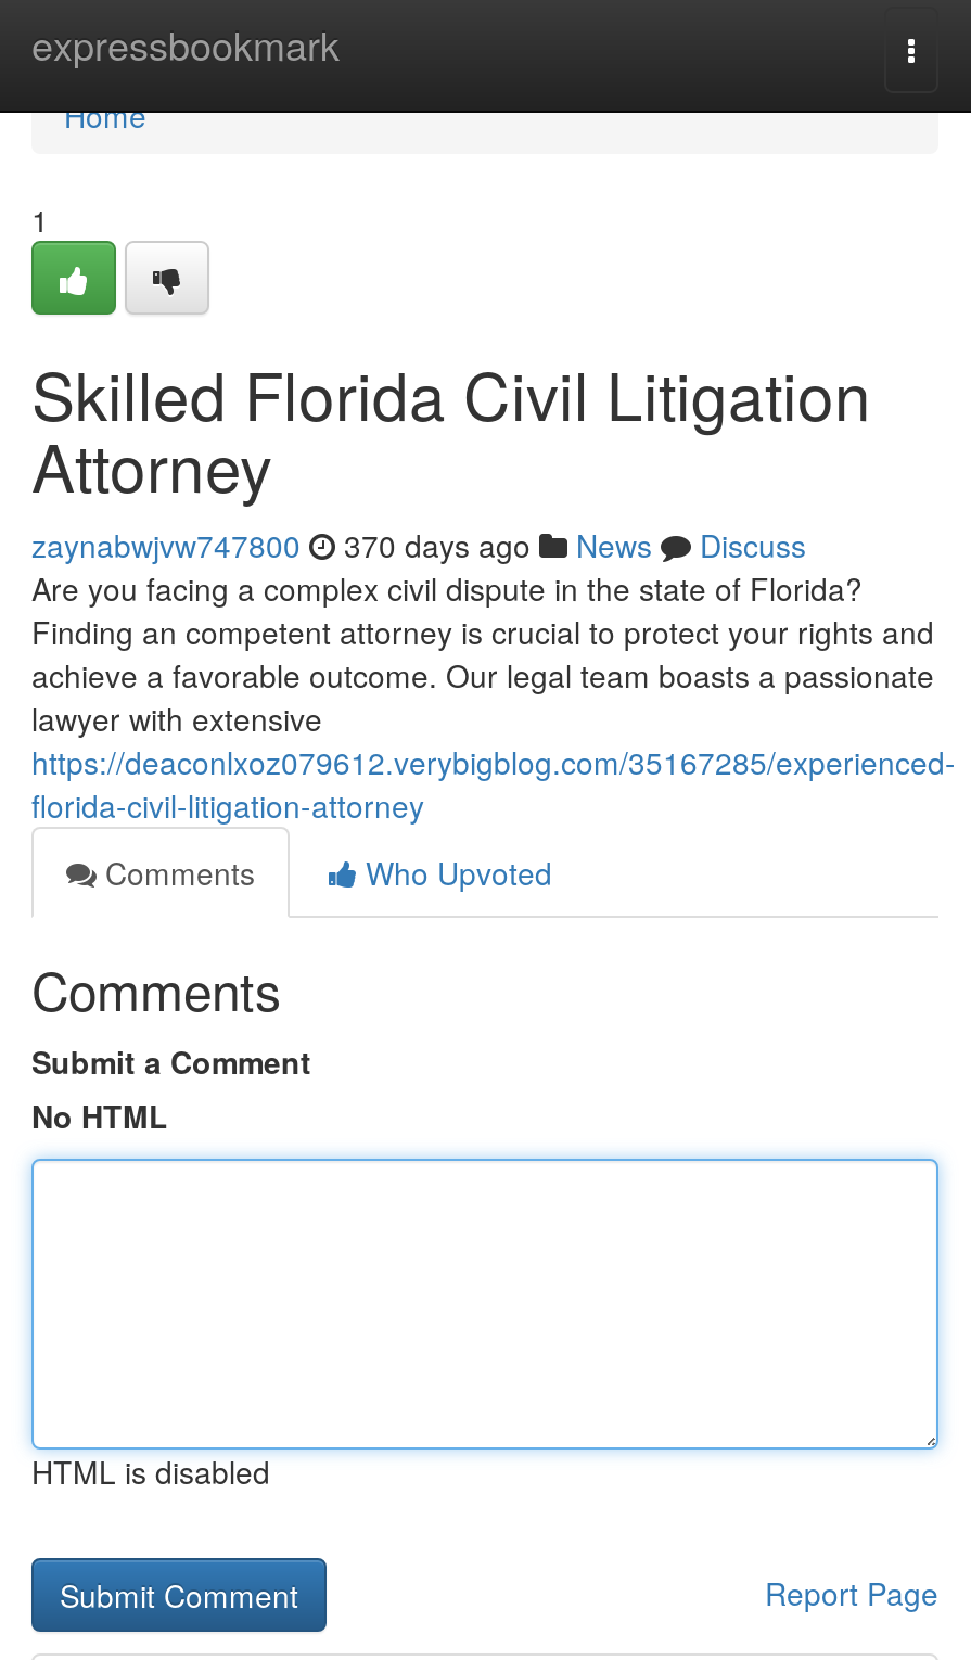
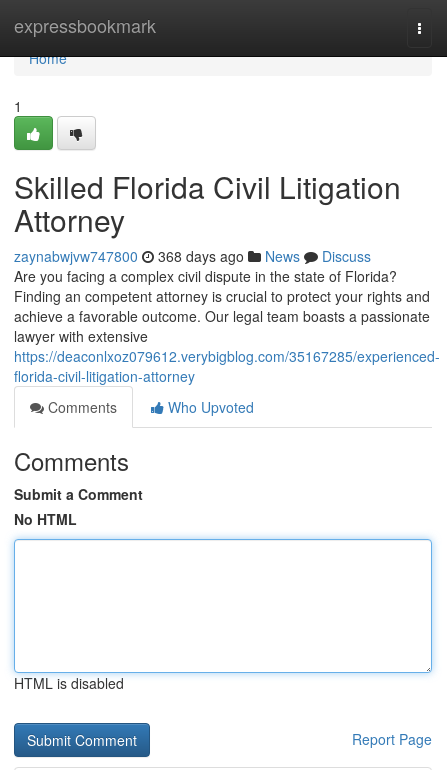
- zaynabwjvw747800 370 days ago News Discuss
+ zaynabwjvw747800 368 days ago News Discuss
